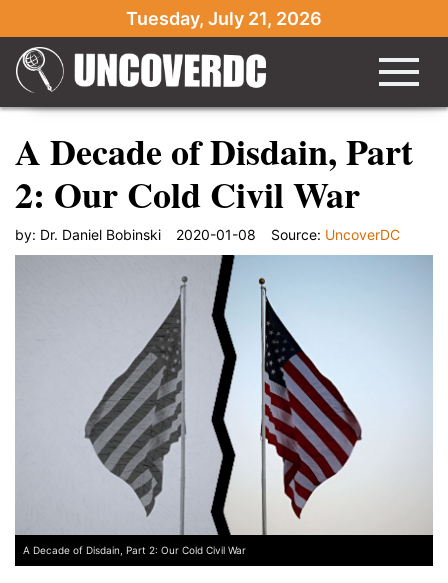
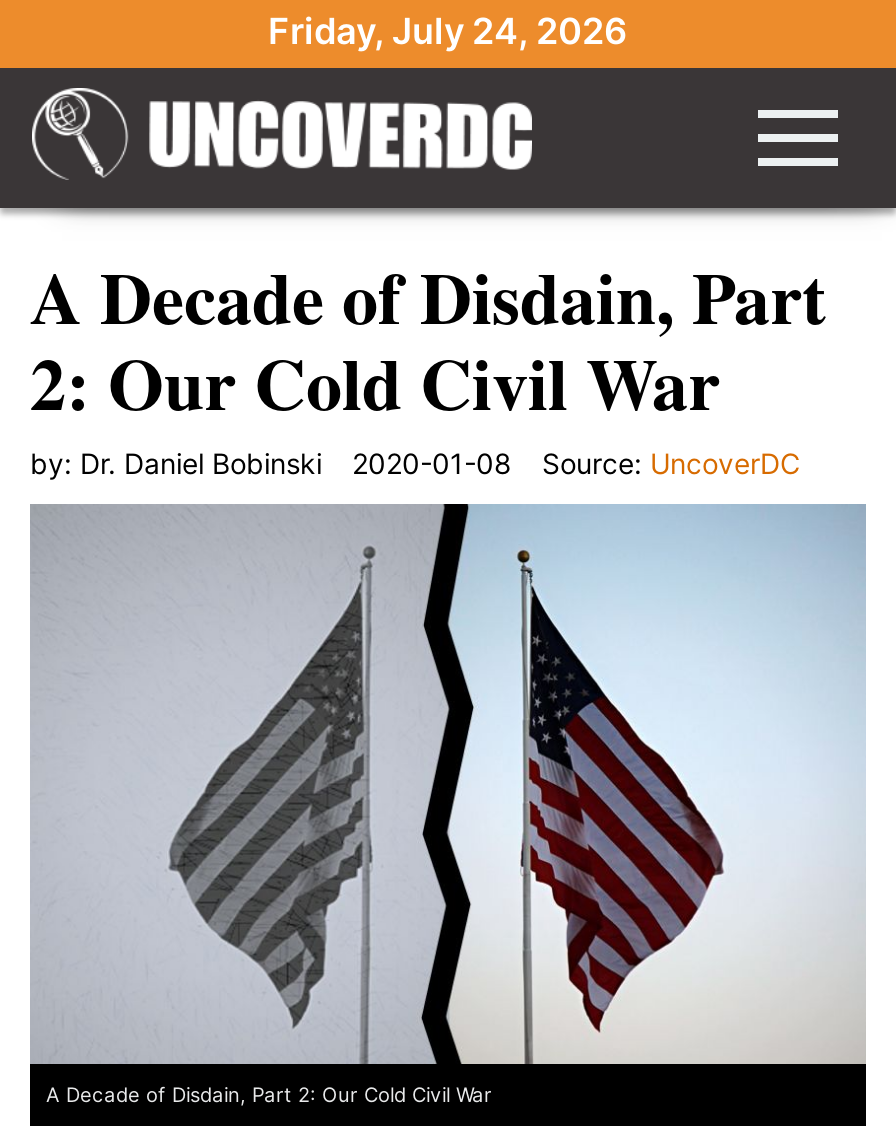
- Tuesday, July 21, 2026
+ Friday, July 24, 2026
